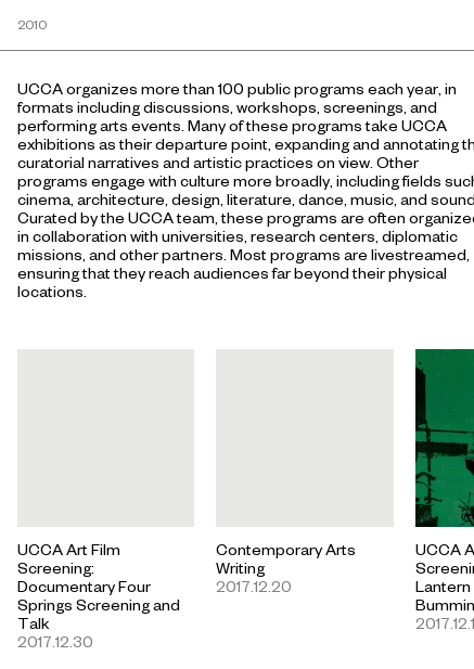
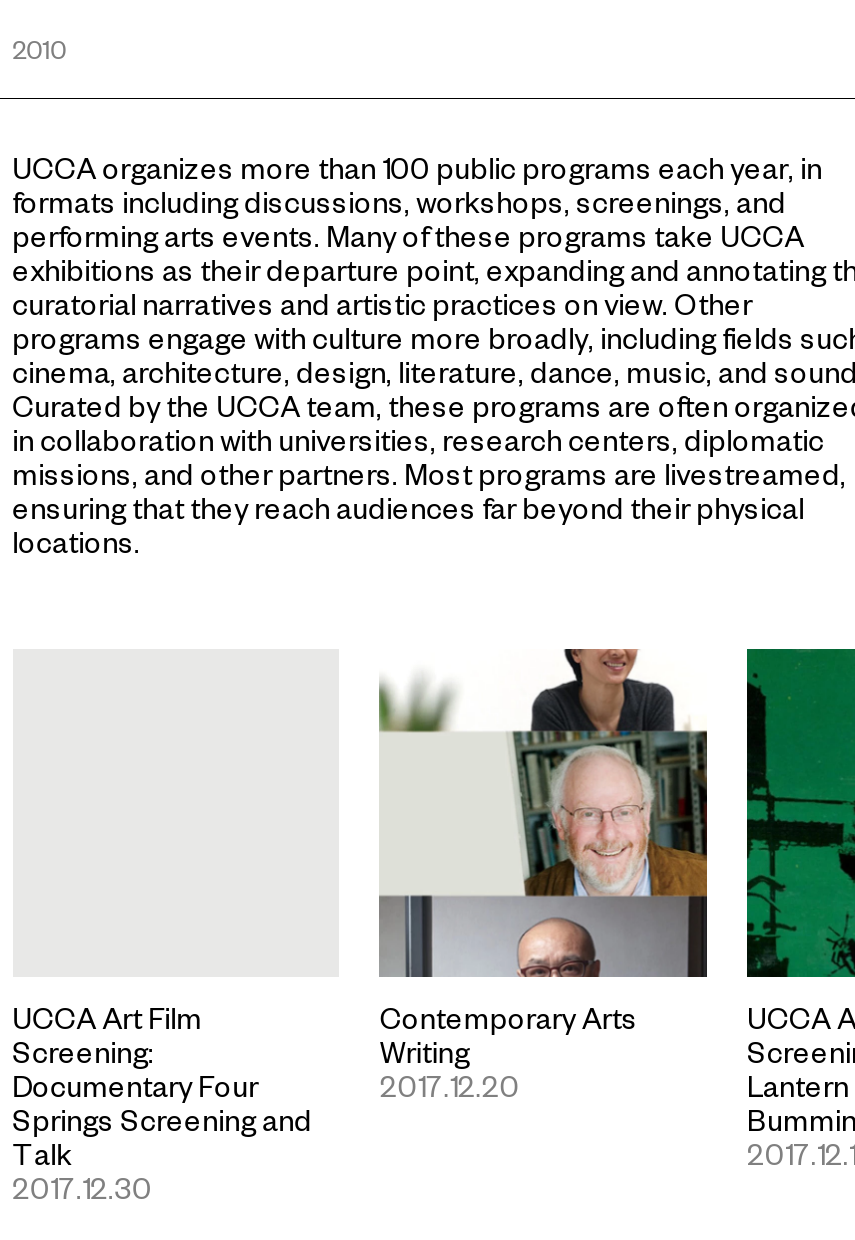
+ [image]
